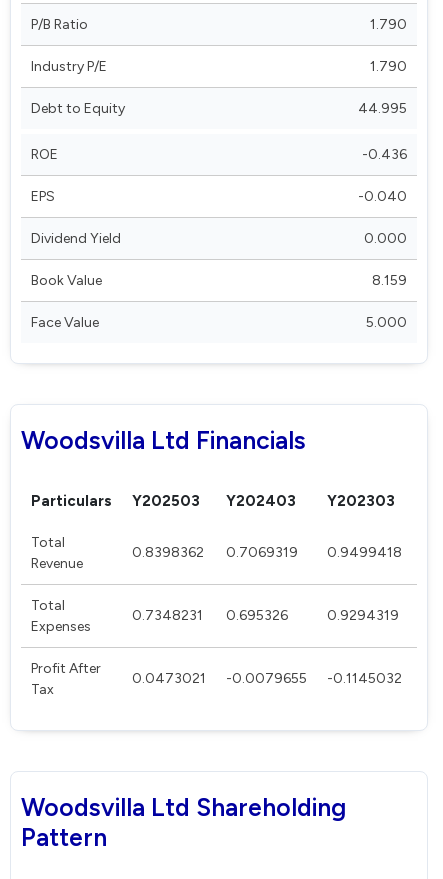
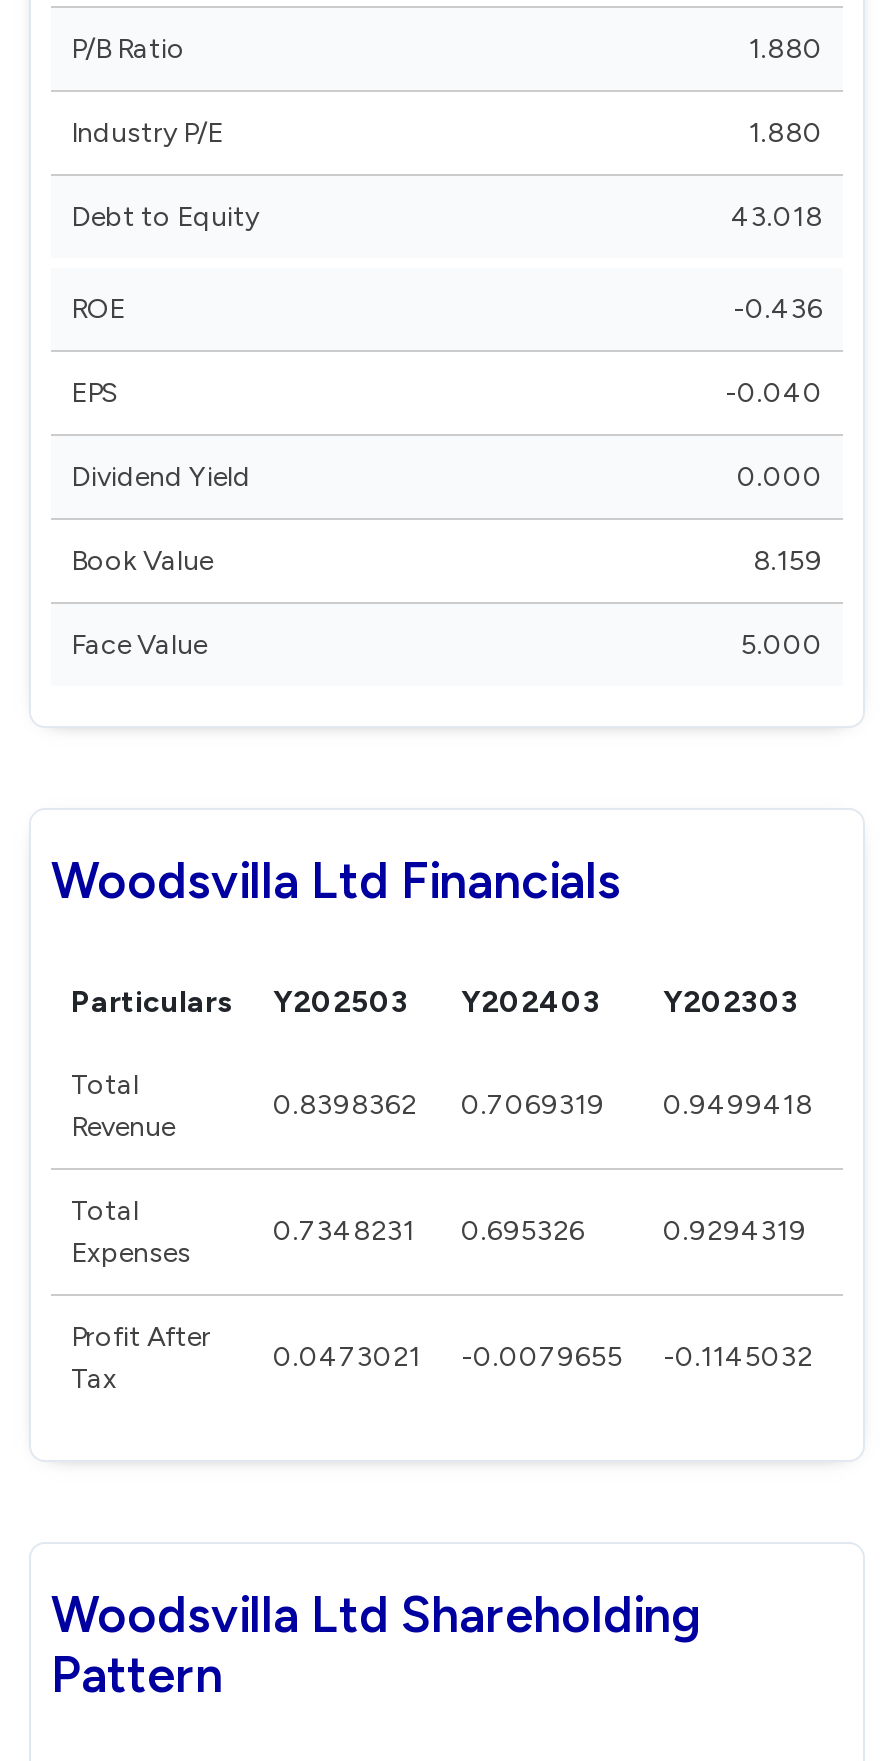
- 1.790
+ 1.880

- 1.790
+ 1.880

- 44.995
+ 43.018
